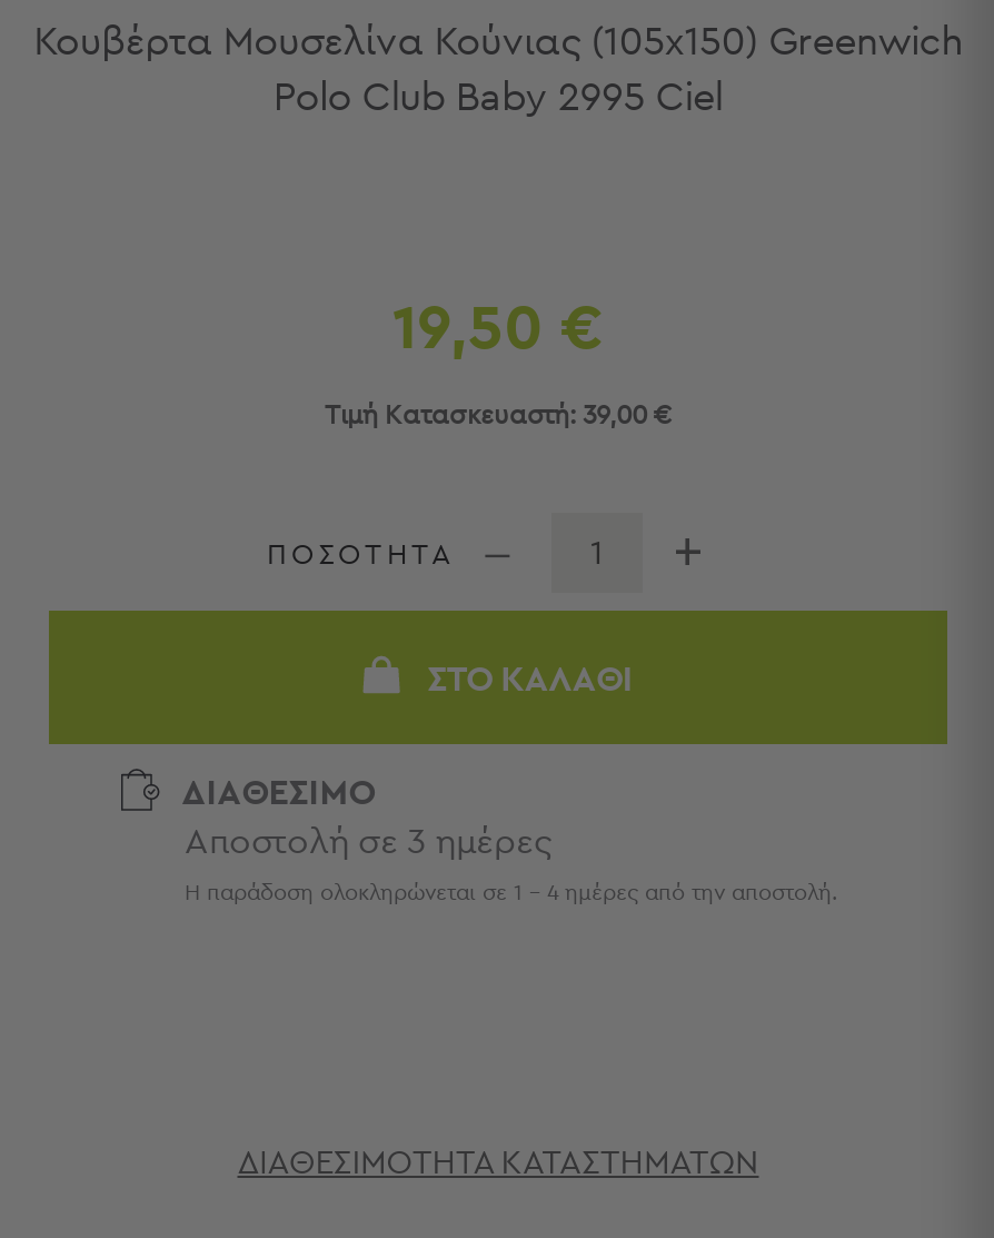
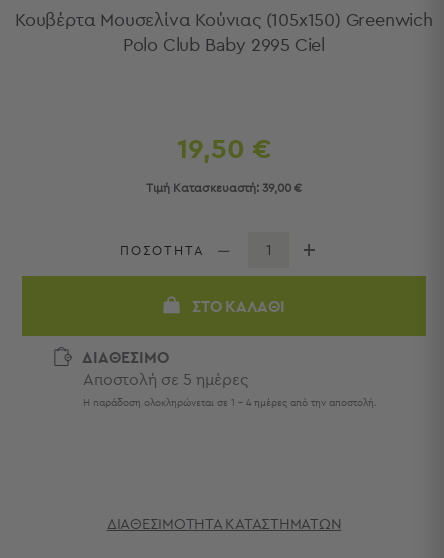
- Αποστολή σε 3 ημέρες
+ Αποστολή σε 5 ημέρες
